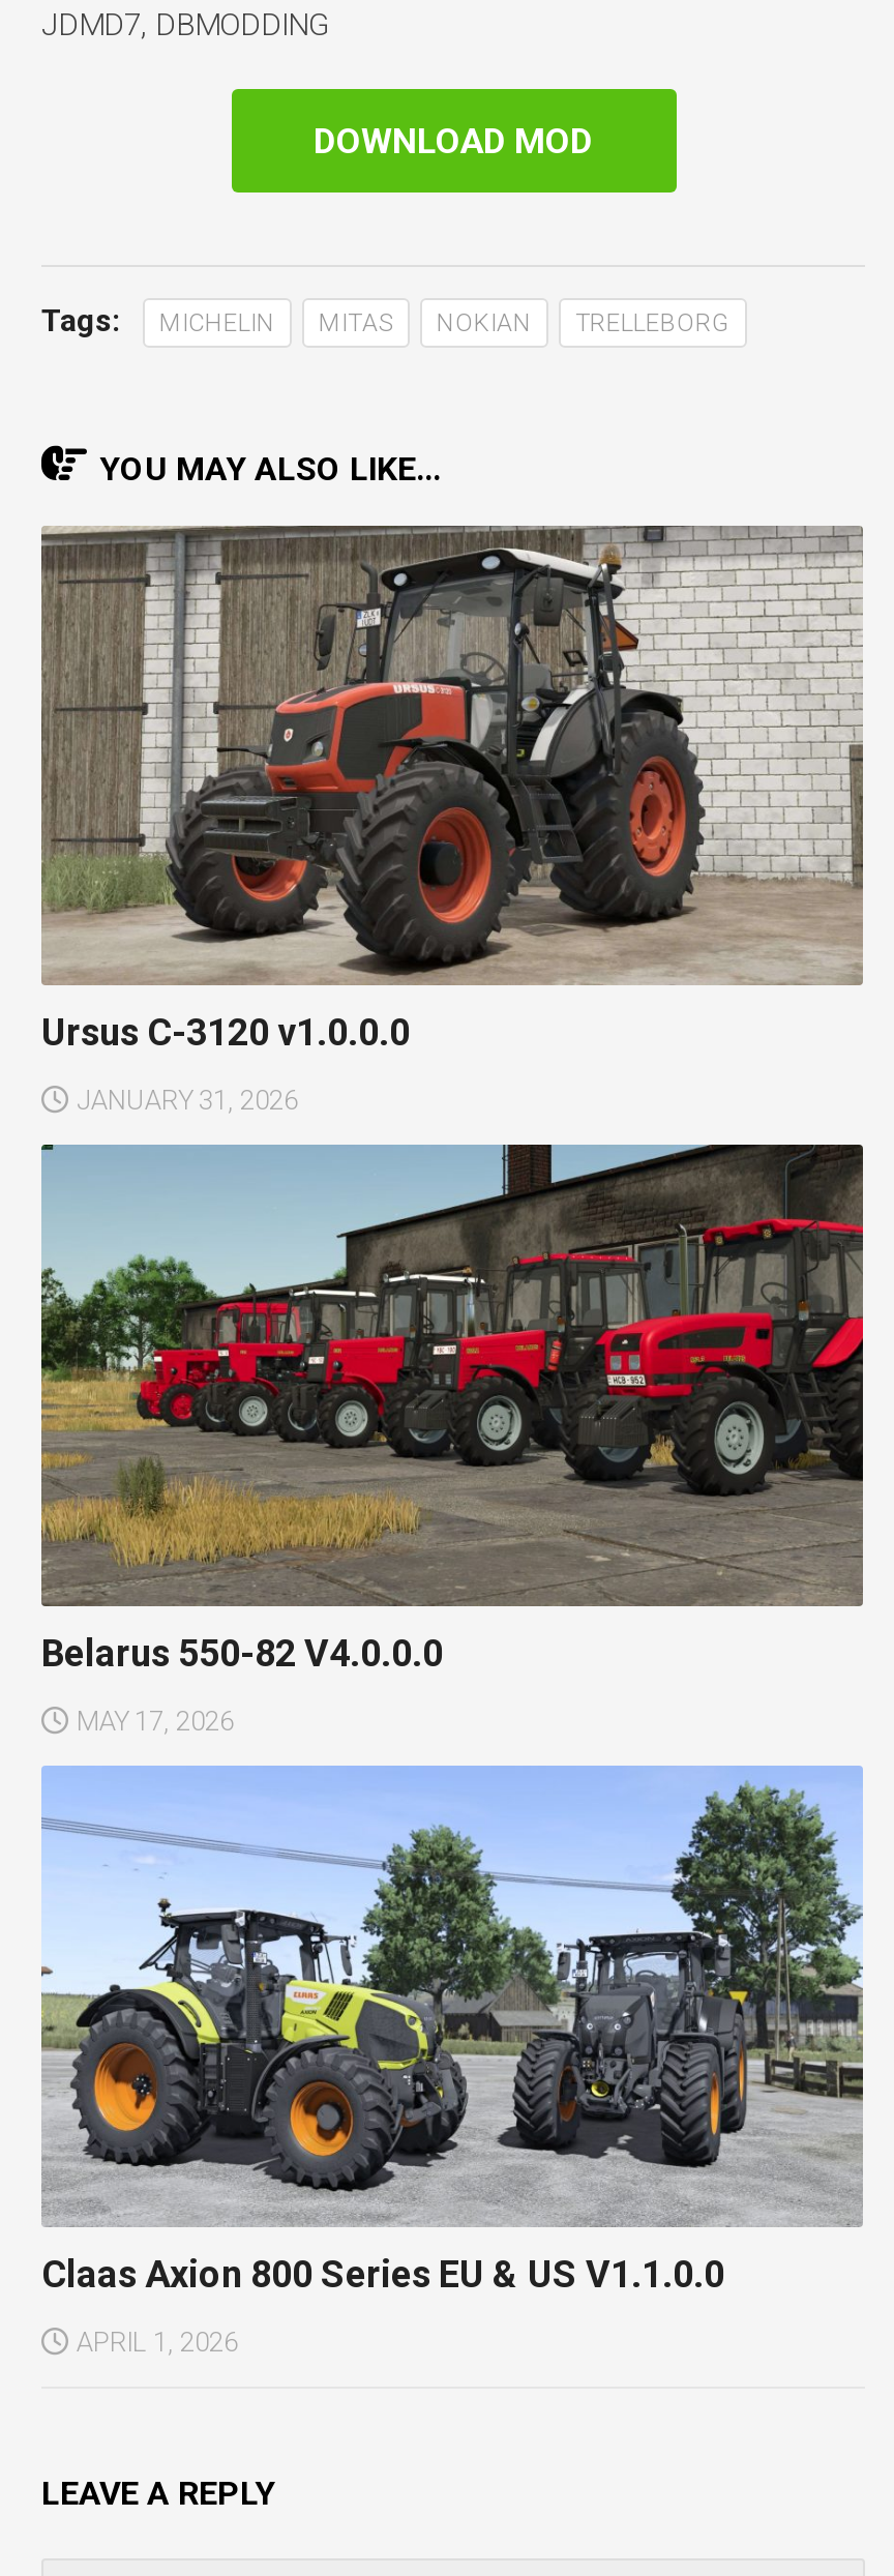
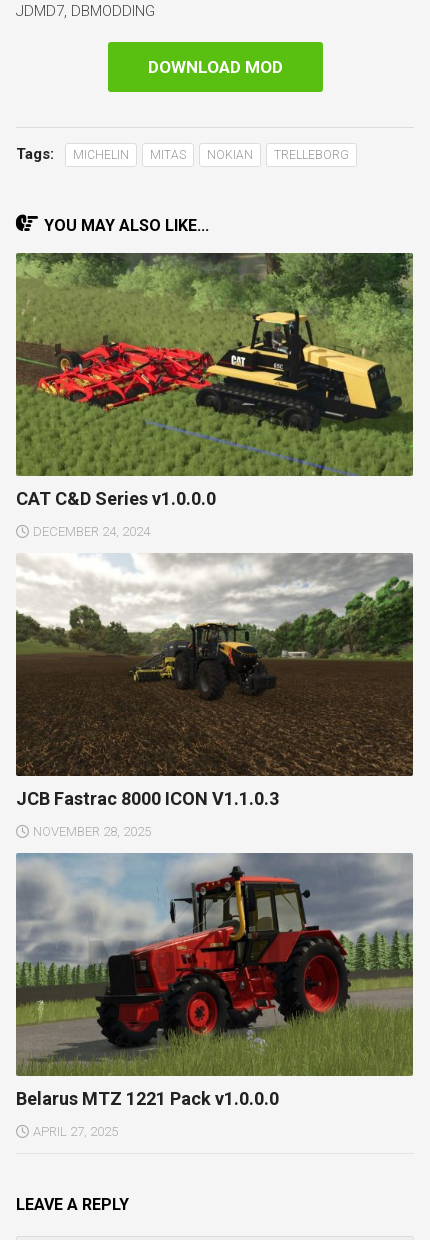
- [image]
- Ursus C-3120 v1.0.0.0
+ [image]
+ CAT C&D Series v1.0.0.0

- JANUARY 31, 2026
+ DECEMBER 24, 2024

- [image]
- Belarus 550-82 V4.0.0.0
+ [image]
+ JCB Fastrac 8000 ICON V1.1.0.3

- MAY 17, 2026
+ NOVEMBER 28, 2025

- [image]
- Claas Axion 800 Series EU & US V1.1.0.0
+ [image]
+ Belarus MTZ 1221 Pack v1.0.0.0

- APRIL 1, 2026
+ APRIL 27, 2025
